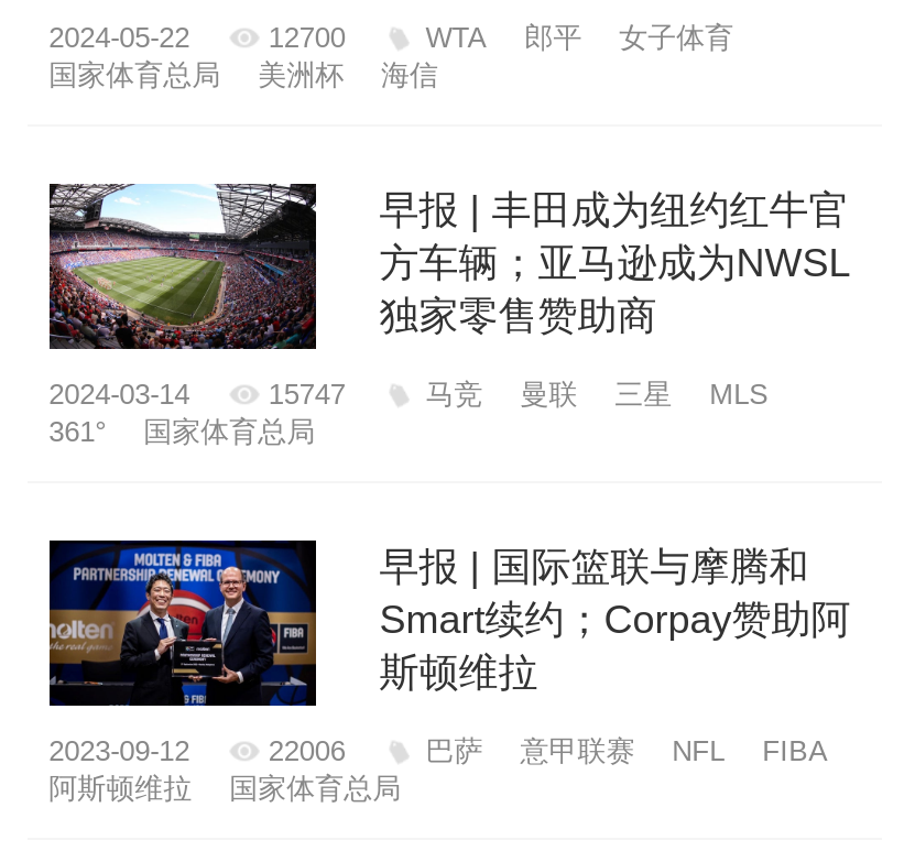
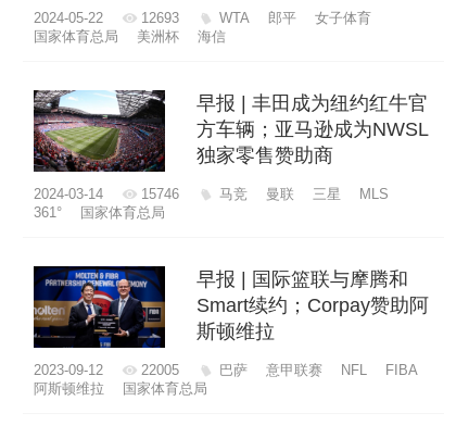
- 12700
+ 12693

- 15747
+ 15746

- 22006
+ 22005
